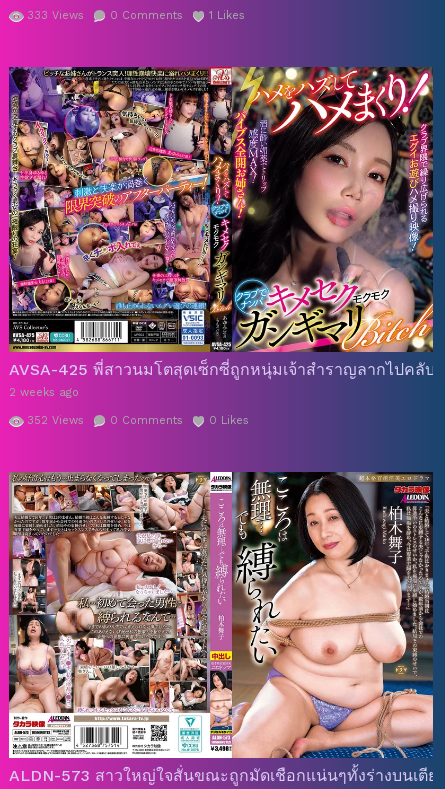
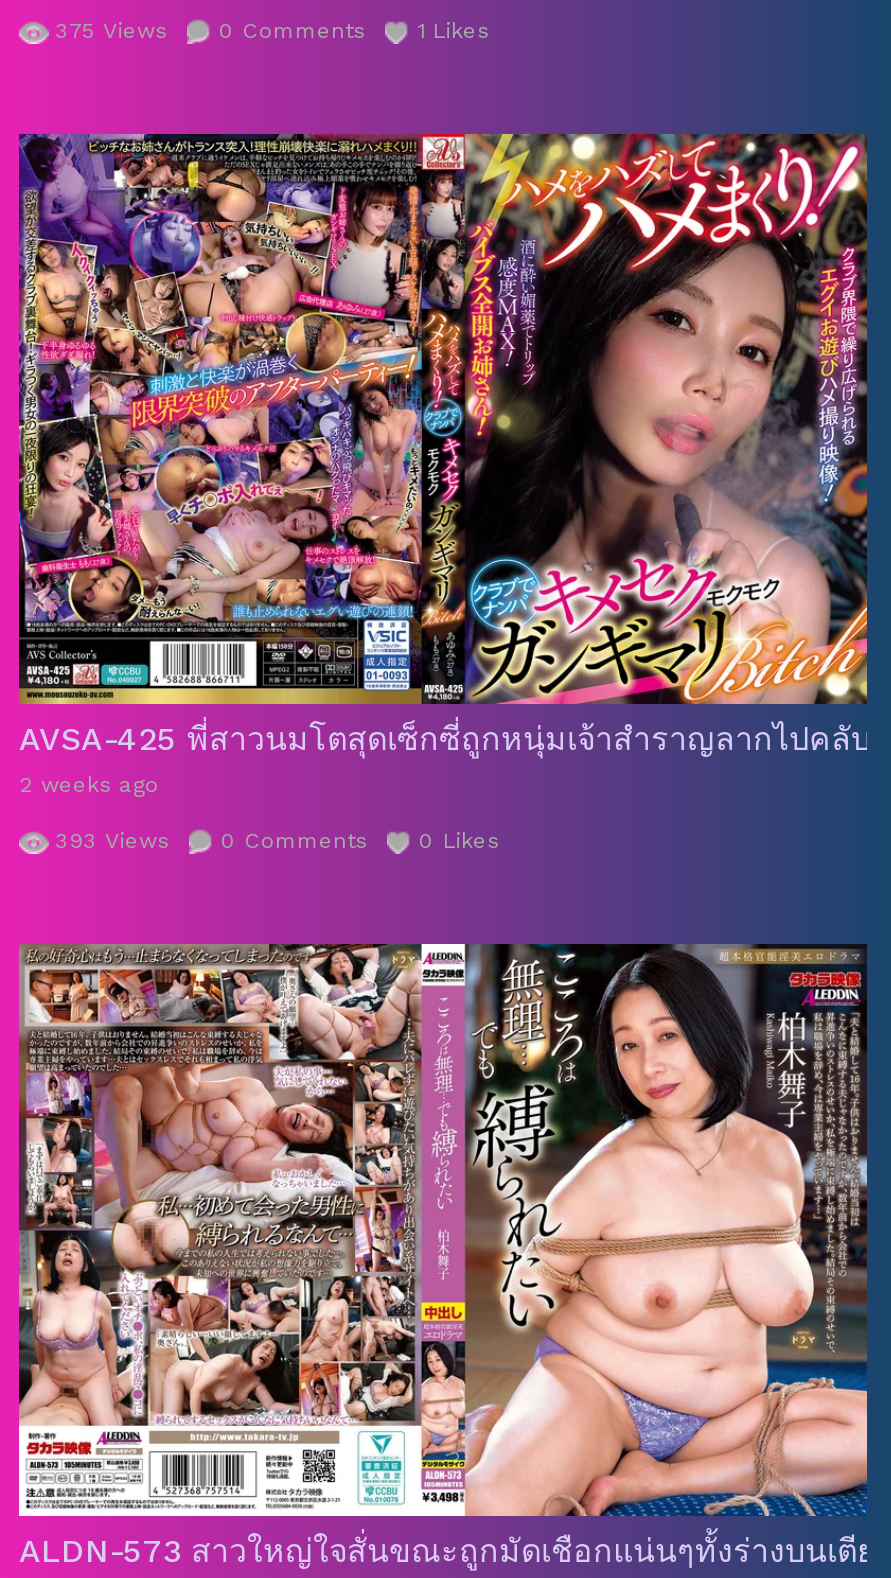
- 333 Views 0 Comments 1 Likes
+ 375 Views 0 Comments 1 Likes

- 352 Views 0 Comments 0 Likes
+ 393 Views 0 Comments 0 Likes
